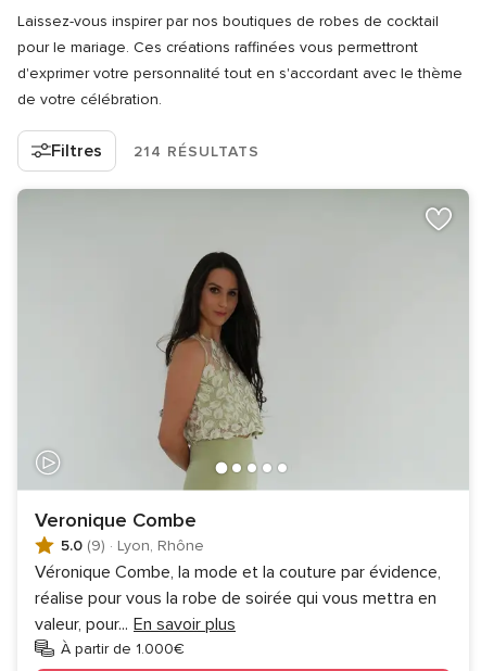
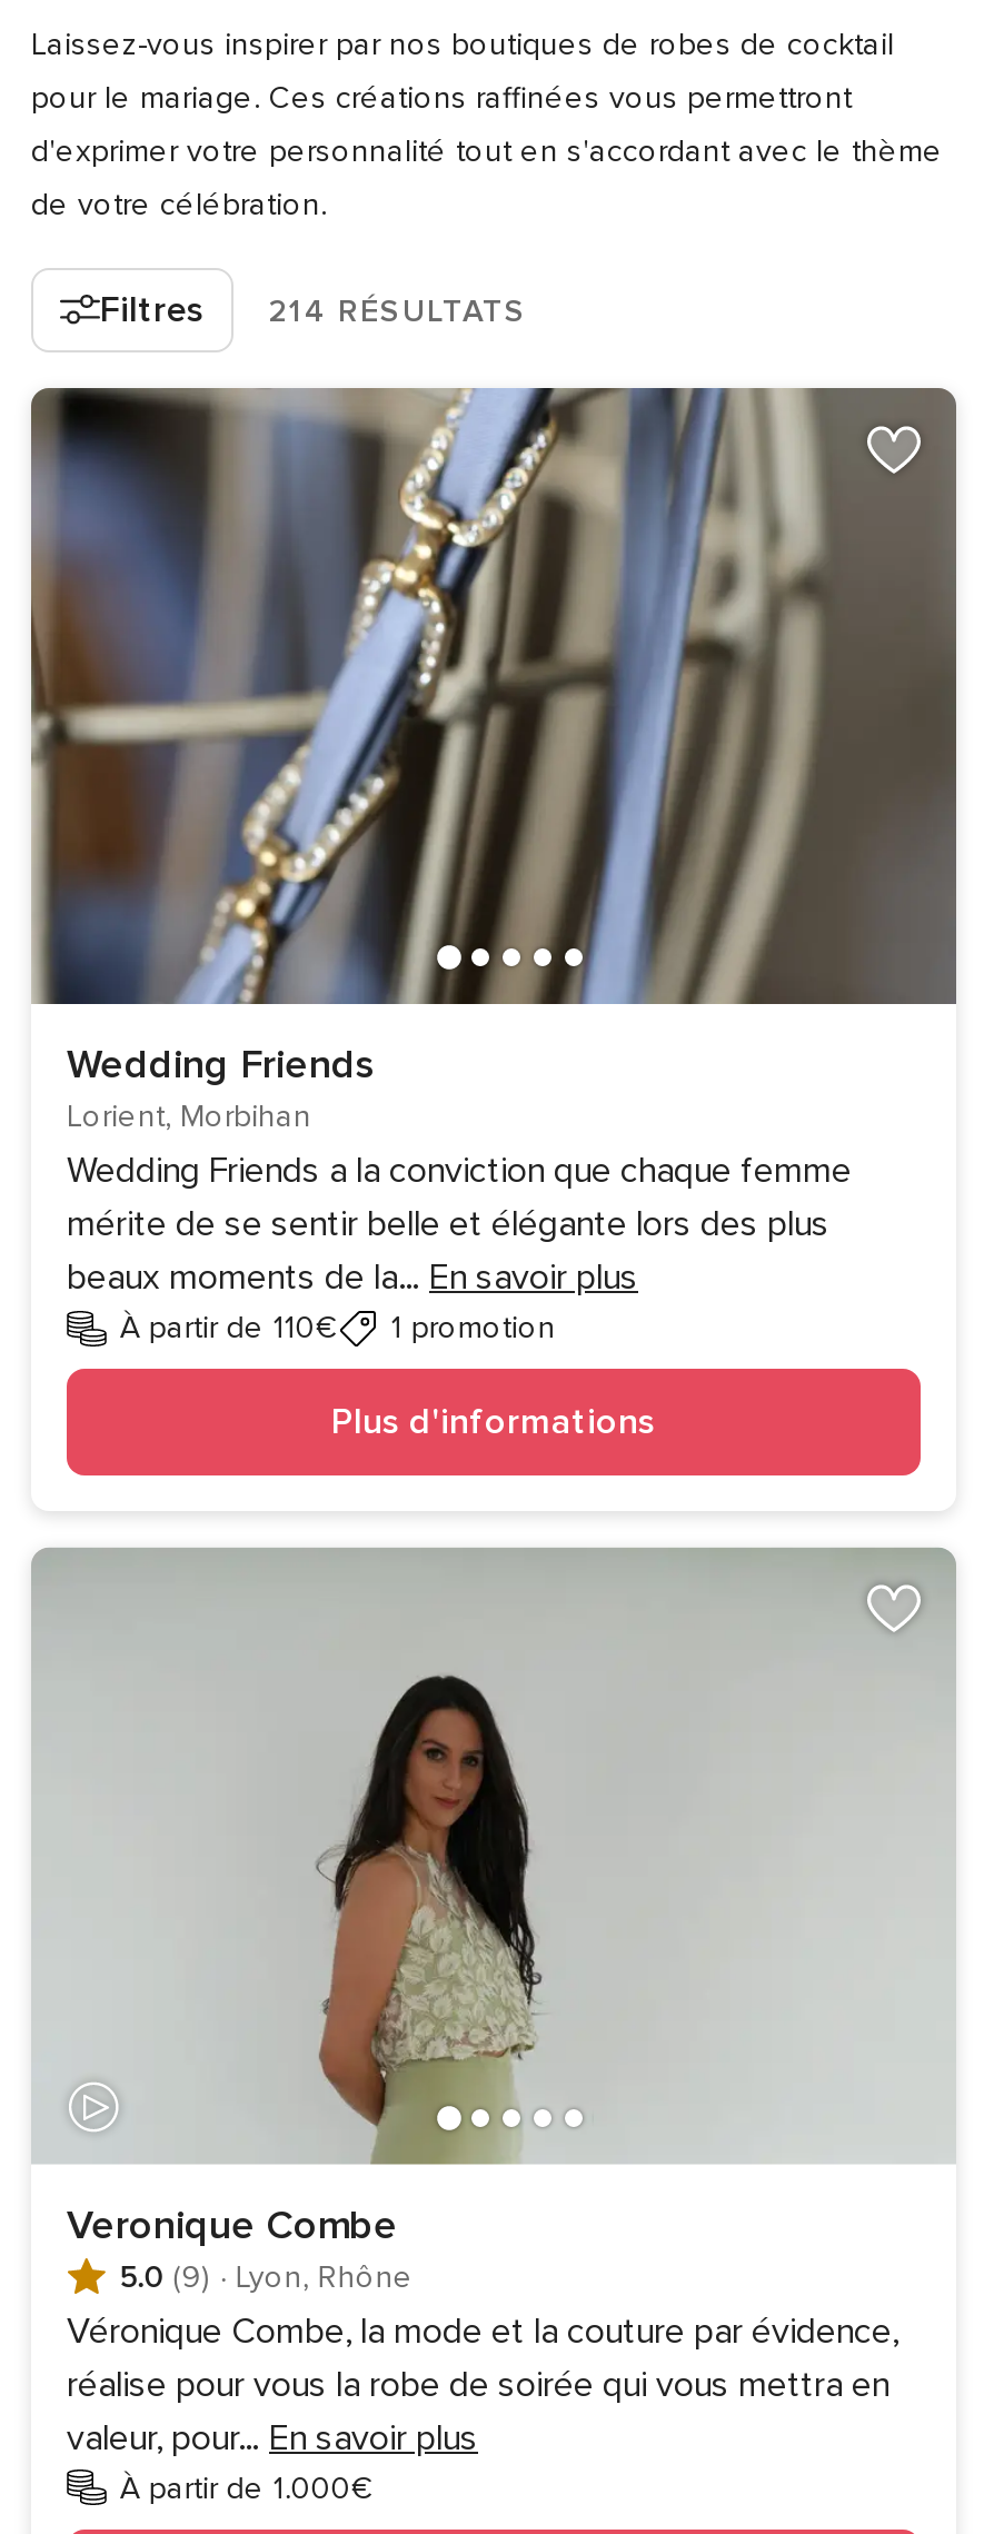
+ [image]
+ Wedding Friends
+ Lorient, Morbihan
+ Wedding Friends a la conviction que chaque femme
+ mérite de se sentir belle et élégante lors des plus
+ beaux moments de la... En savoir plus
+ À partir de 110€
+ 1 promotion
+ Plus d'informations
